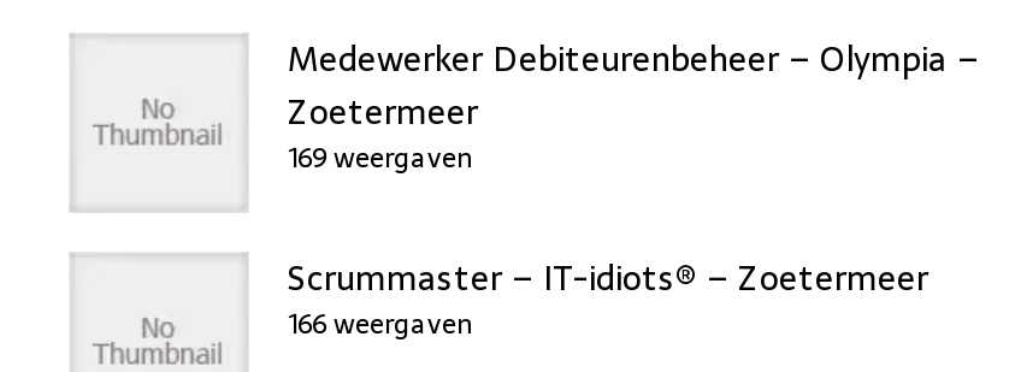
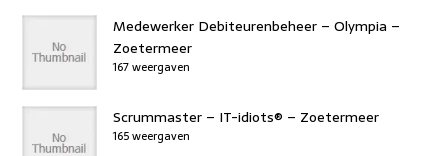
- 169 weergaven
+ 167 weergaven

- 166 weergaven
+ 165 weergaven
